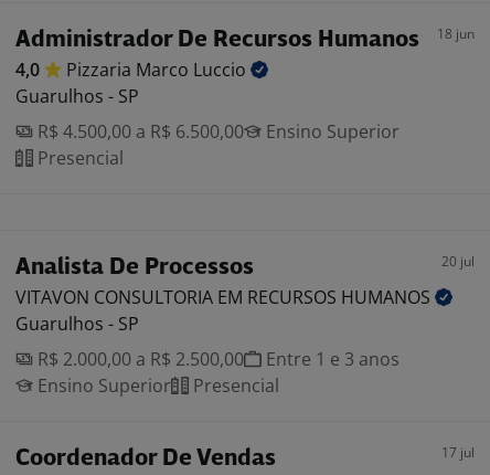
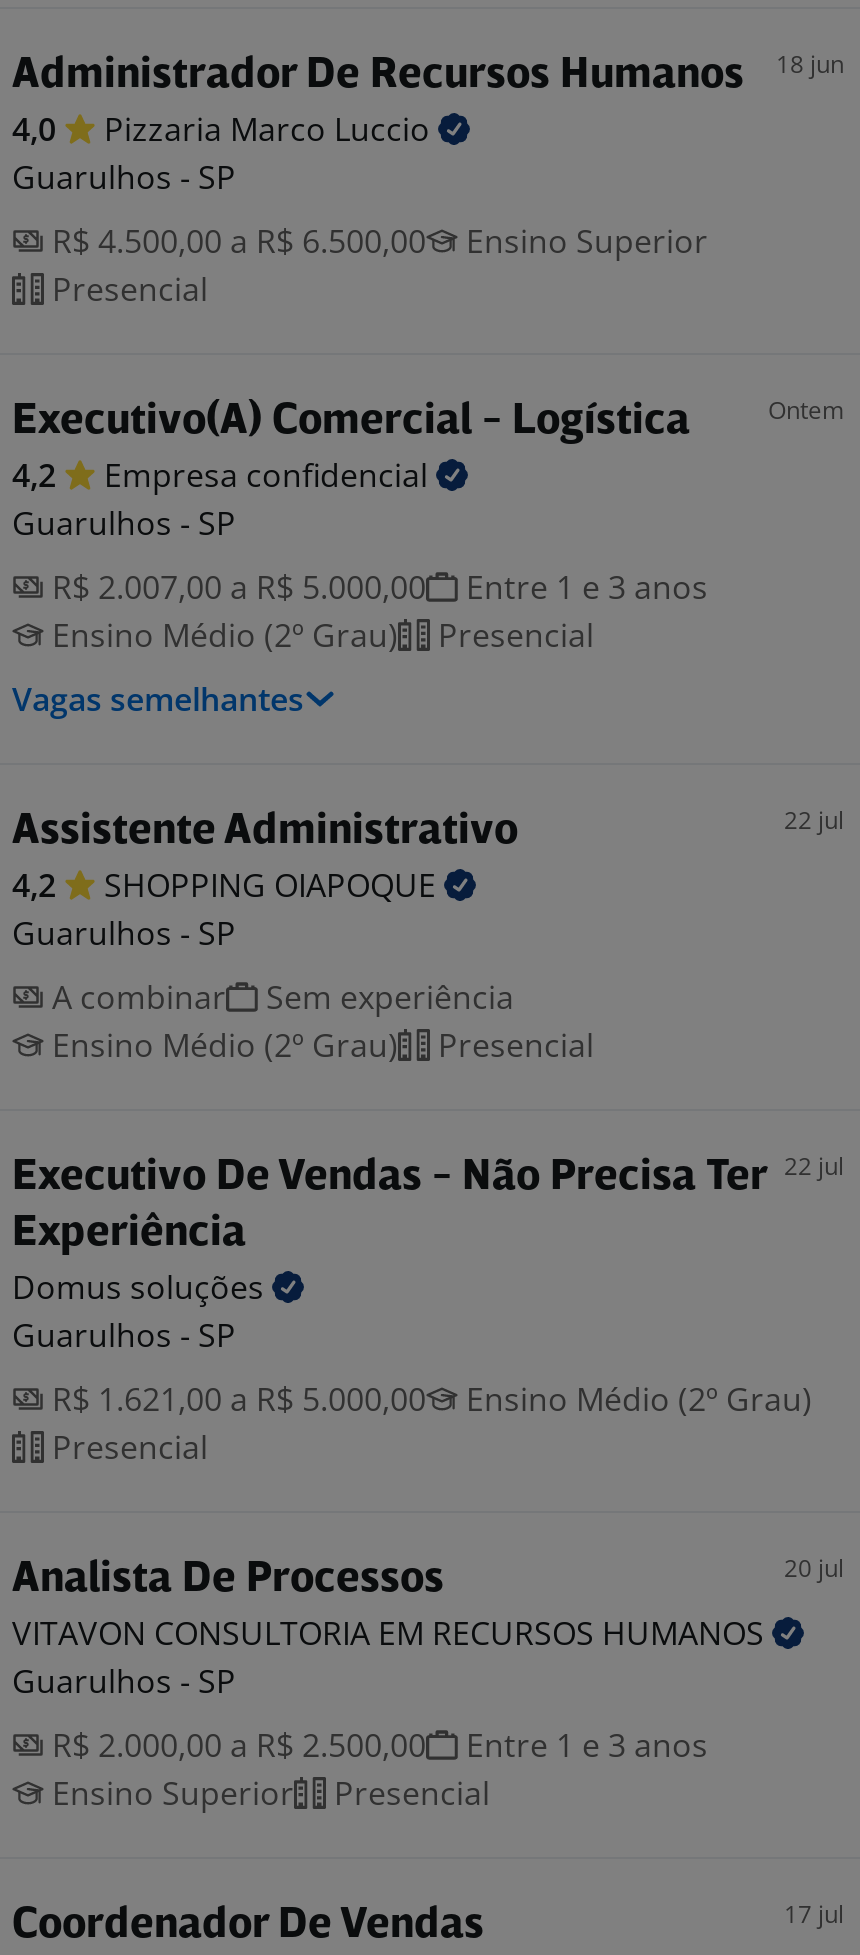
+ Executivo(A) Comercial - Logística
+ Ontem
+ 4,2
+ Empresa confidencial
+ Guarulhos - SP
+ R$ 2.007,00 a R$ 5.000,00
+ Entre 1 e 3 anos
+ Ensino Médio (2º Grau)
+ Presencial
+ Vagas semelhantes
+ Assistente Administrativo
+ 22 jul
+ 4,2
+ SHOPPING OIAPOQUE
+ Guarulhos - SP
+ A combinar
+ Sem experiência
+ Ensino Médio (2º Grau)
+ Presencial
+ Executivo De Vendas - Não Precisa Ter
+ Experiência

+ 22 jul
+ Domus soluções
+ Guarulhos - SP
+ R$ 1.621,00 a R$ 5.000,00
+ Ensino Médio (2º Grau)
+ Presencial
